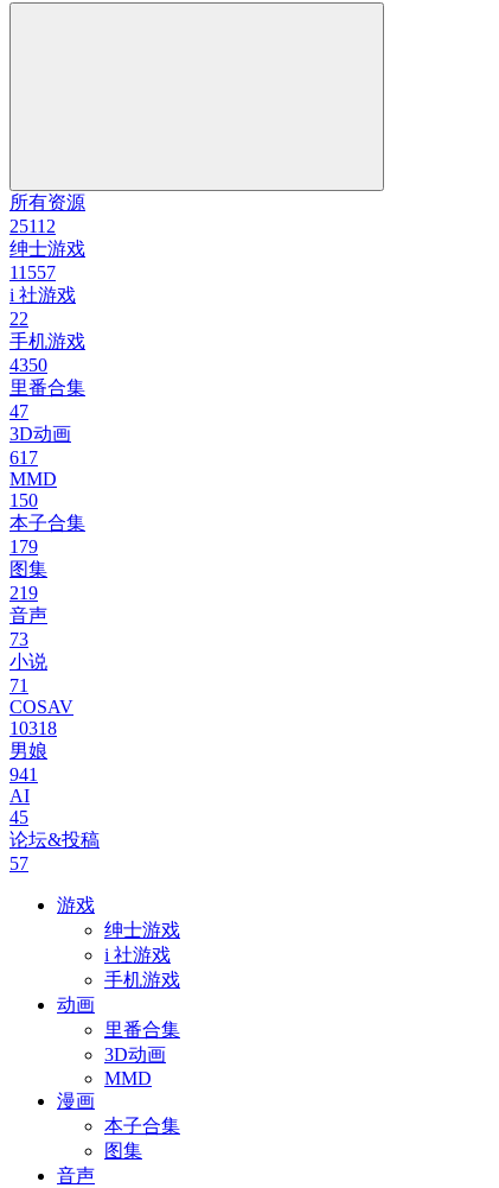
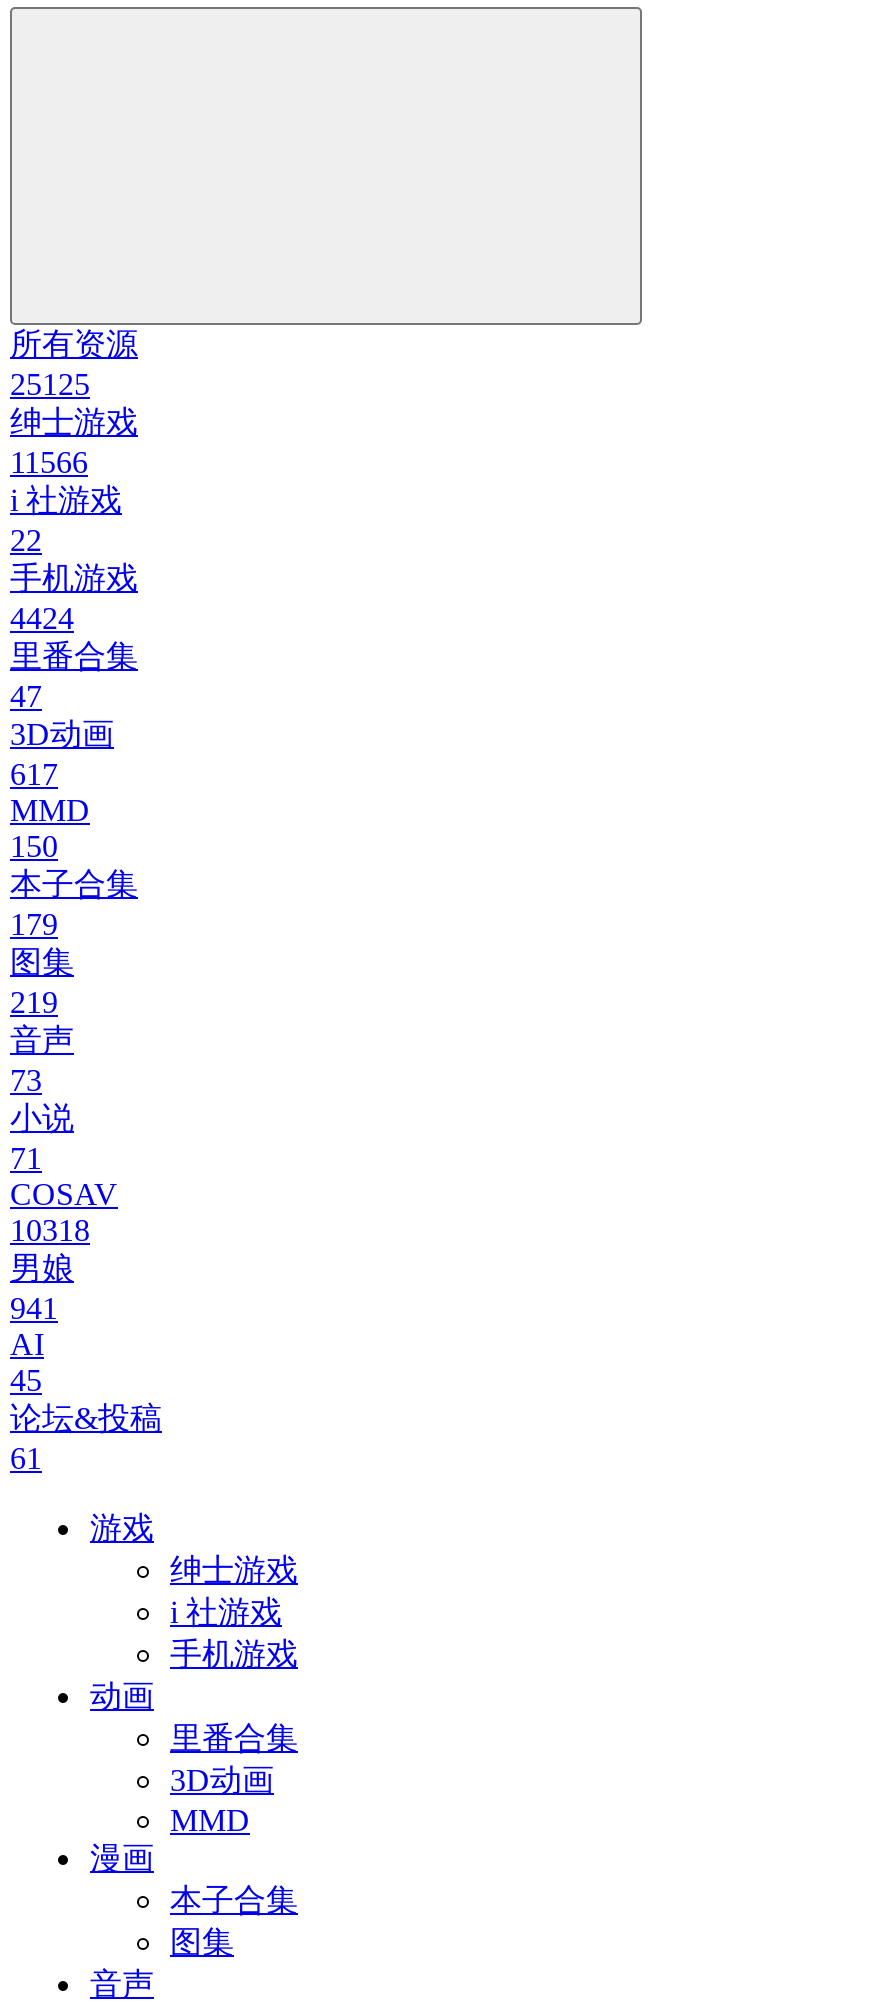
- 25112
+ 25125

- 11557
+ 11566

- 4350
+ 4424

- 57
+ 61
